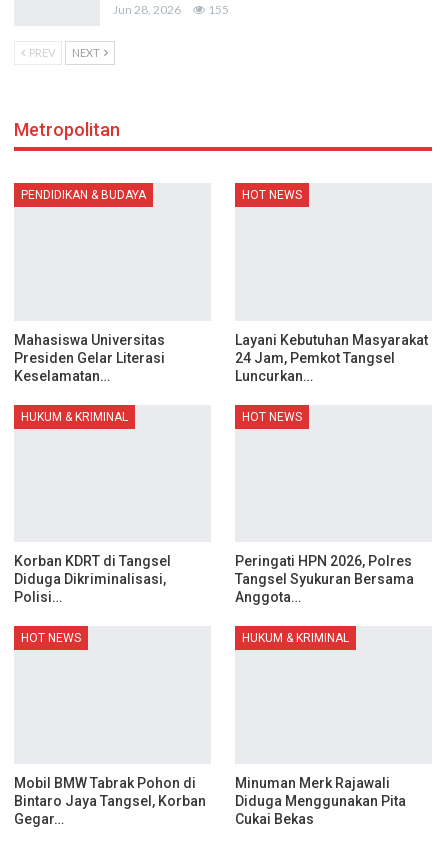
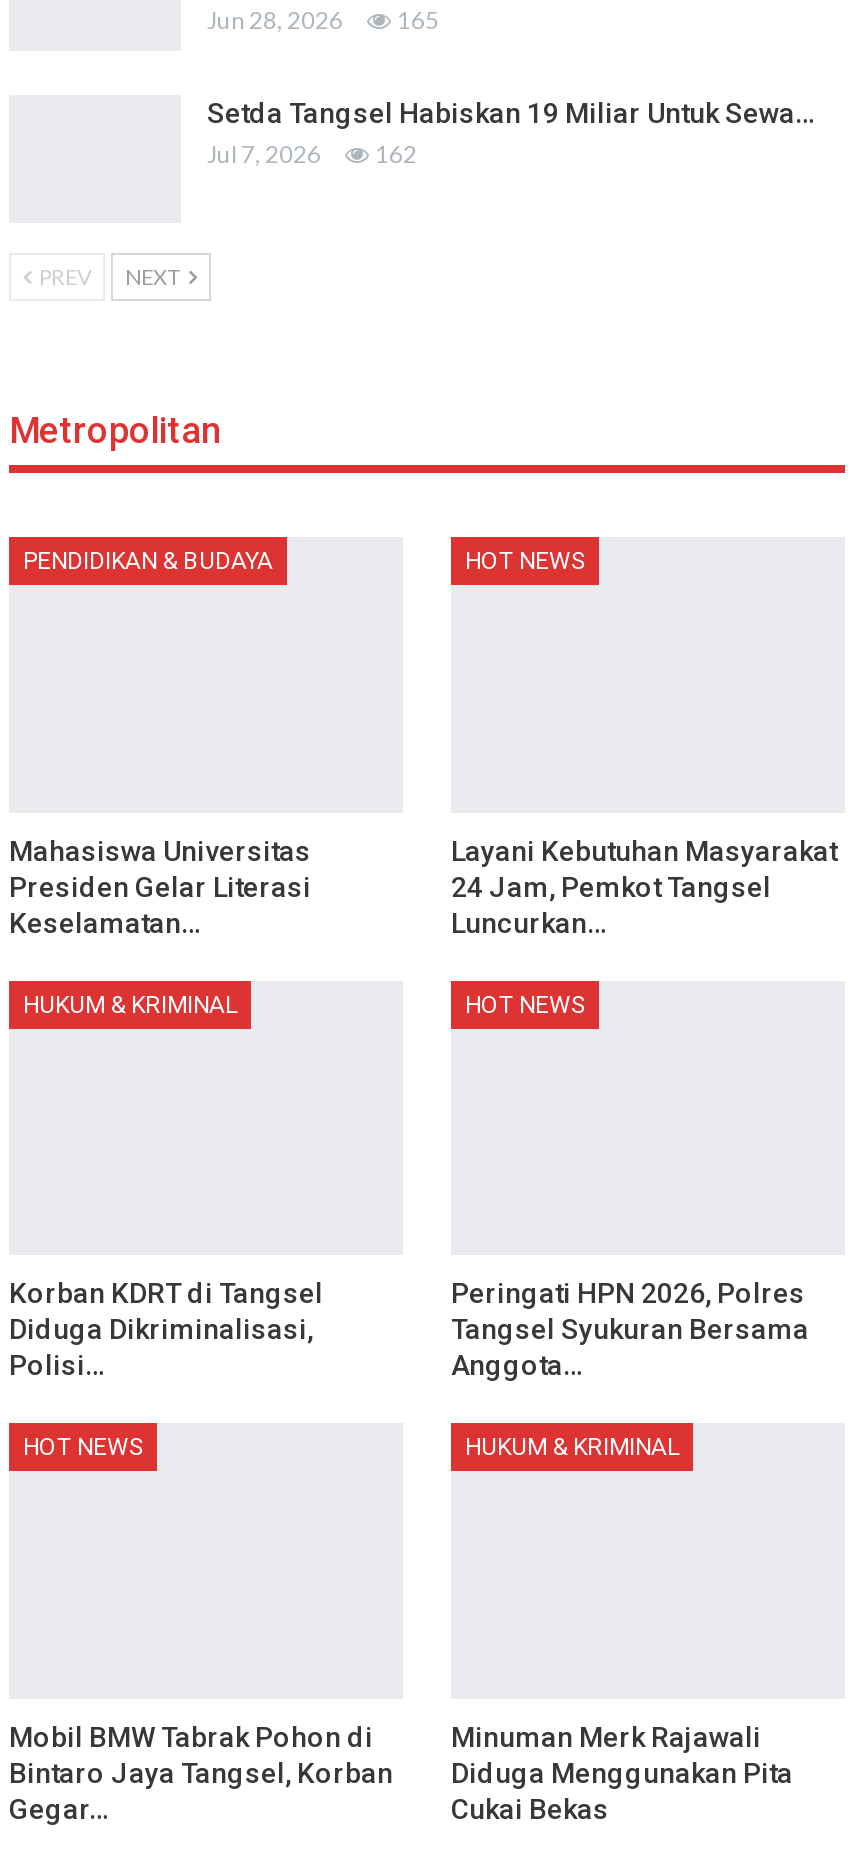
- 155
+ 165
+ Setda Tangsel Habiskan 19 Miliar Untuk Sewa…
+ Jul 7, 2026
+ 162
